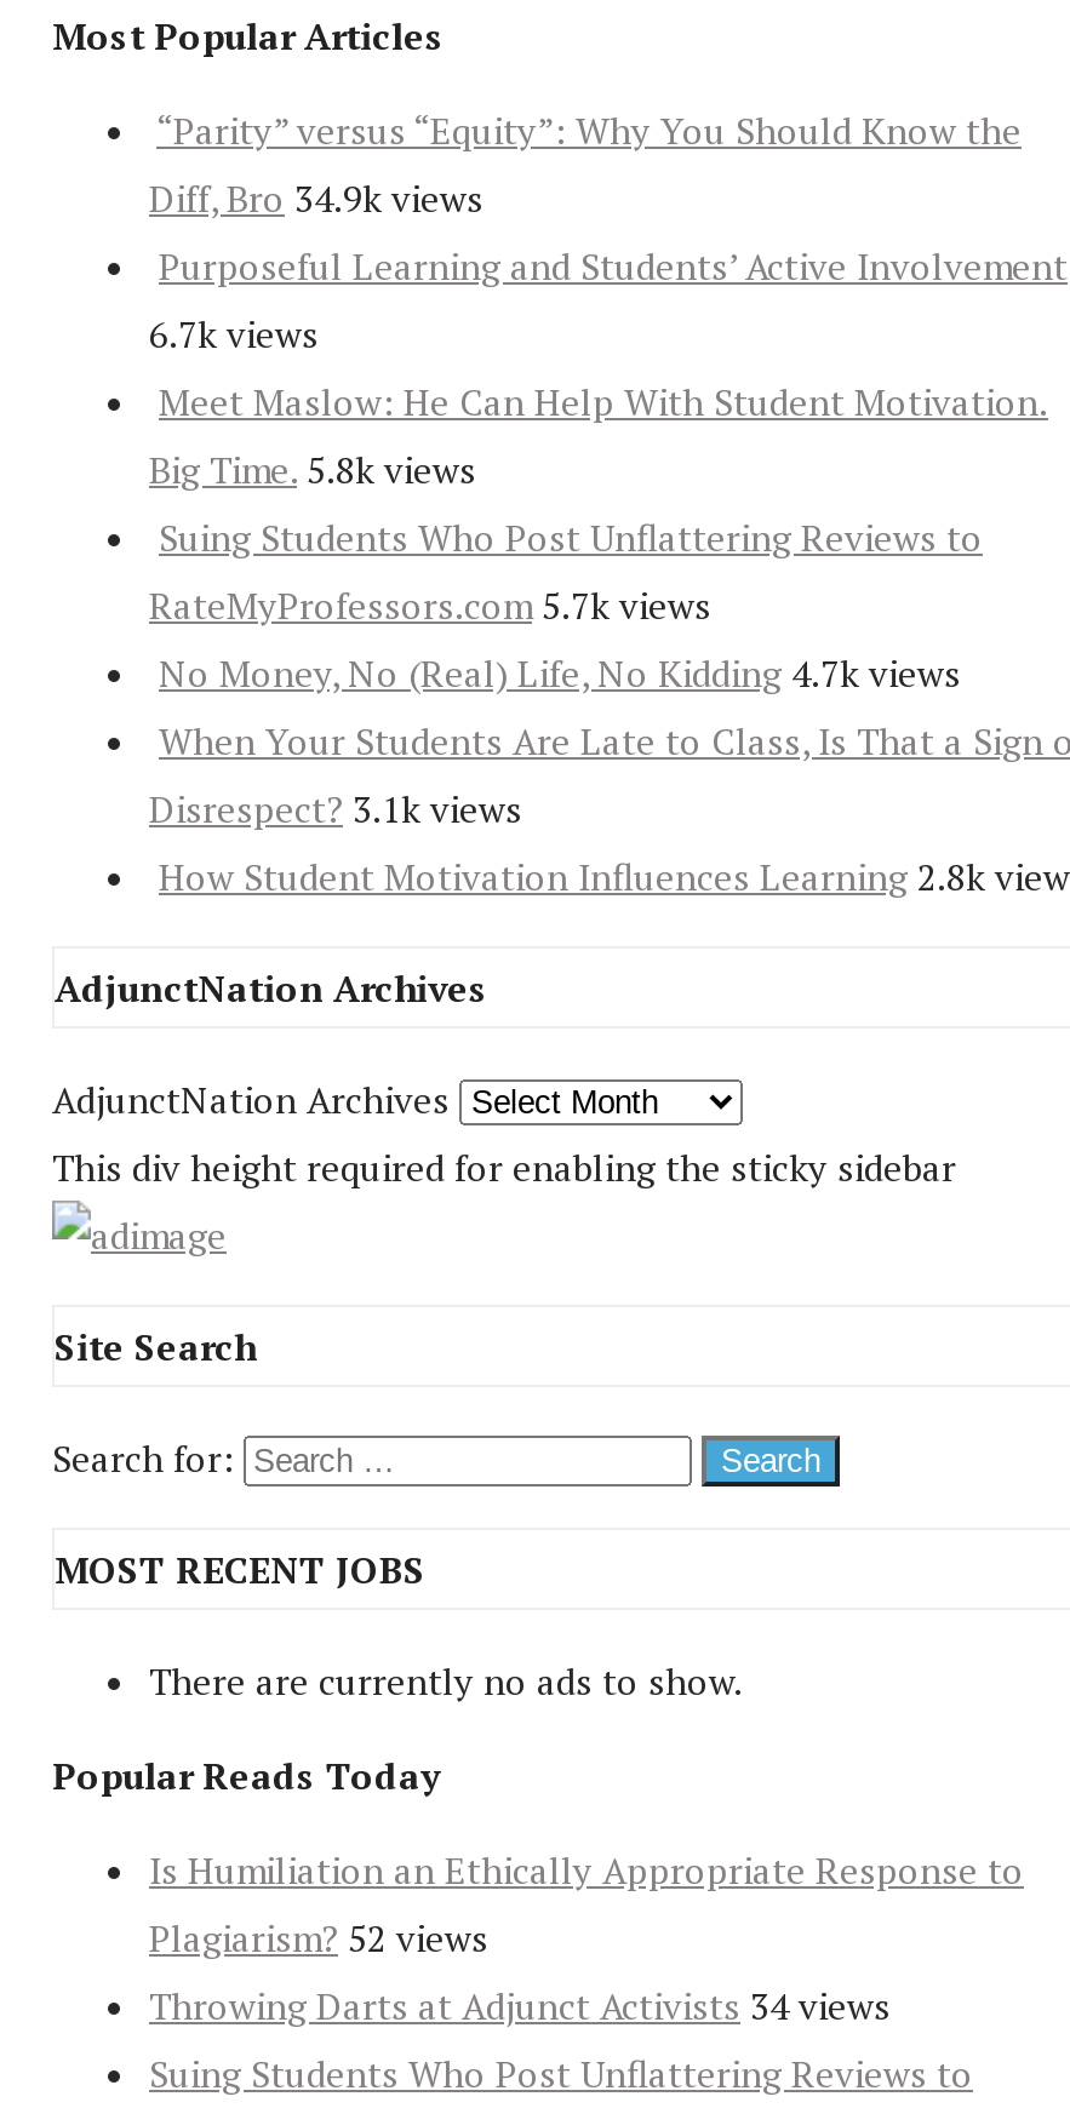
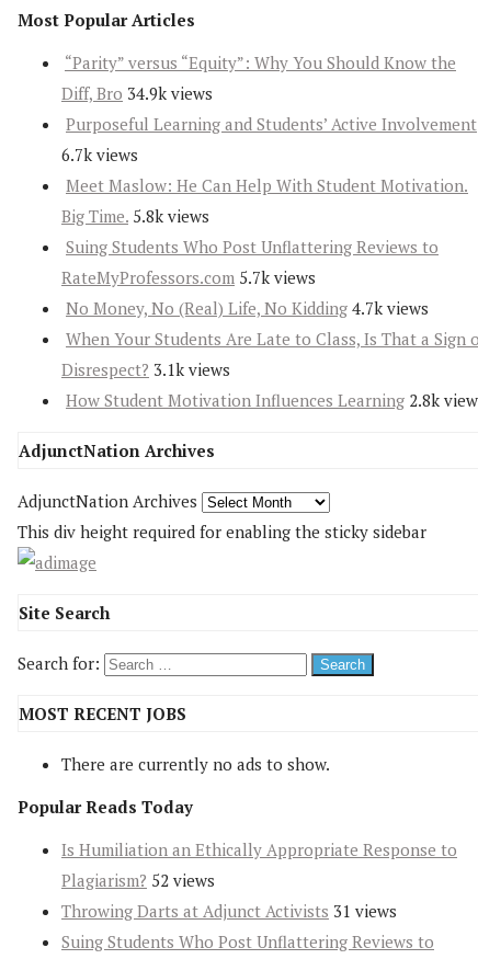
- Throwing Darts at Adjunct Activists 34 views
+ Throwing Darts at Adjunct Activists 31 views
